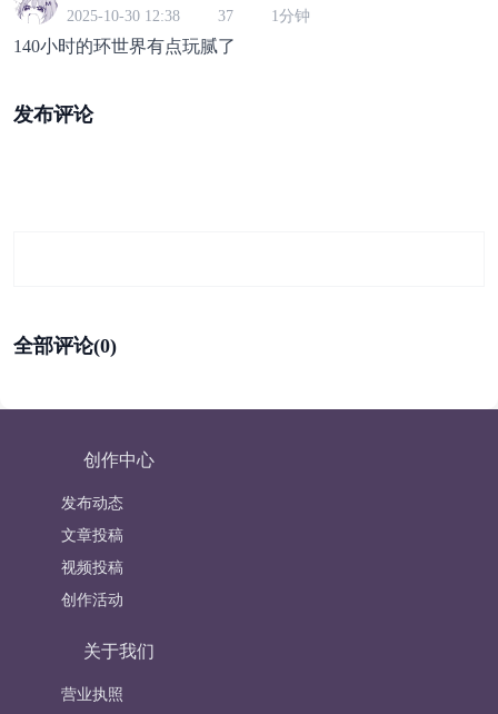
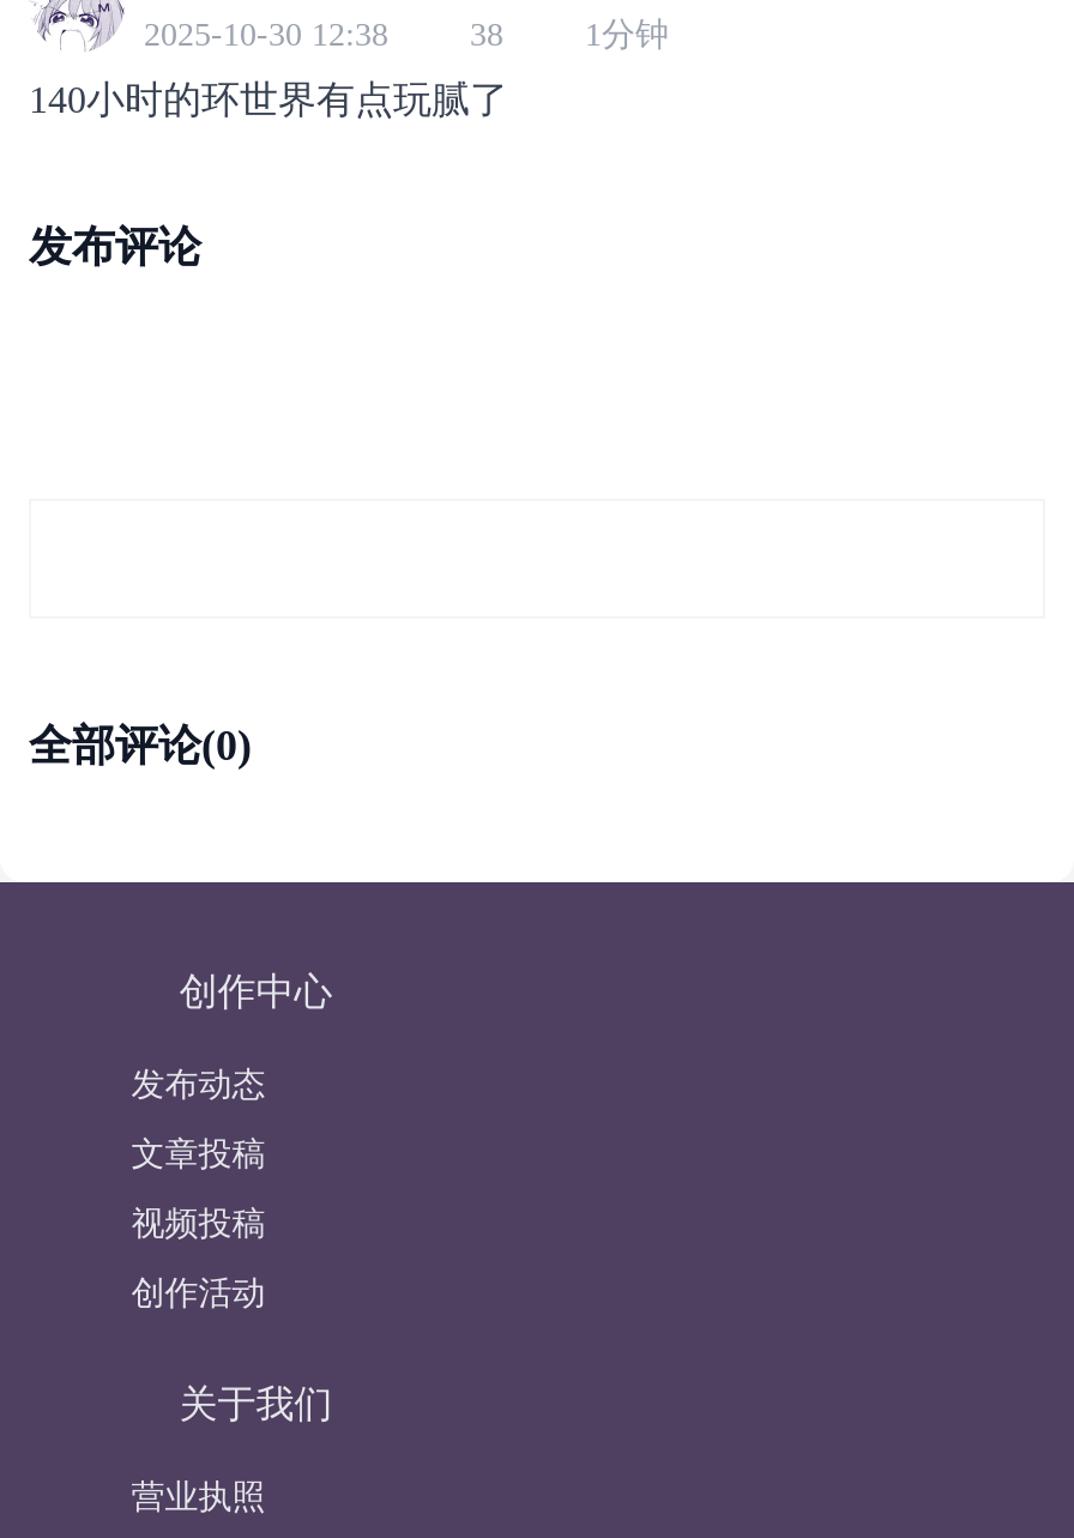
- 37
+ 38
